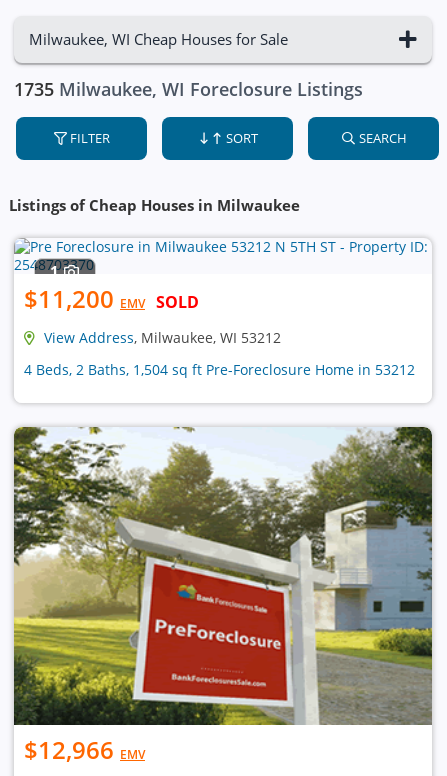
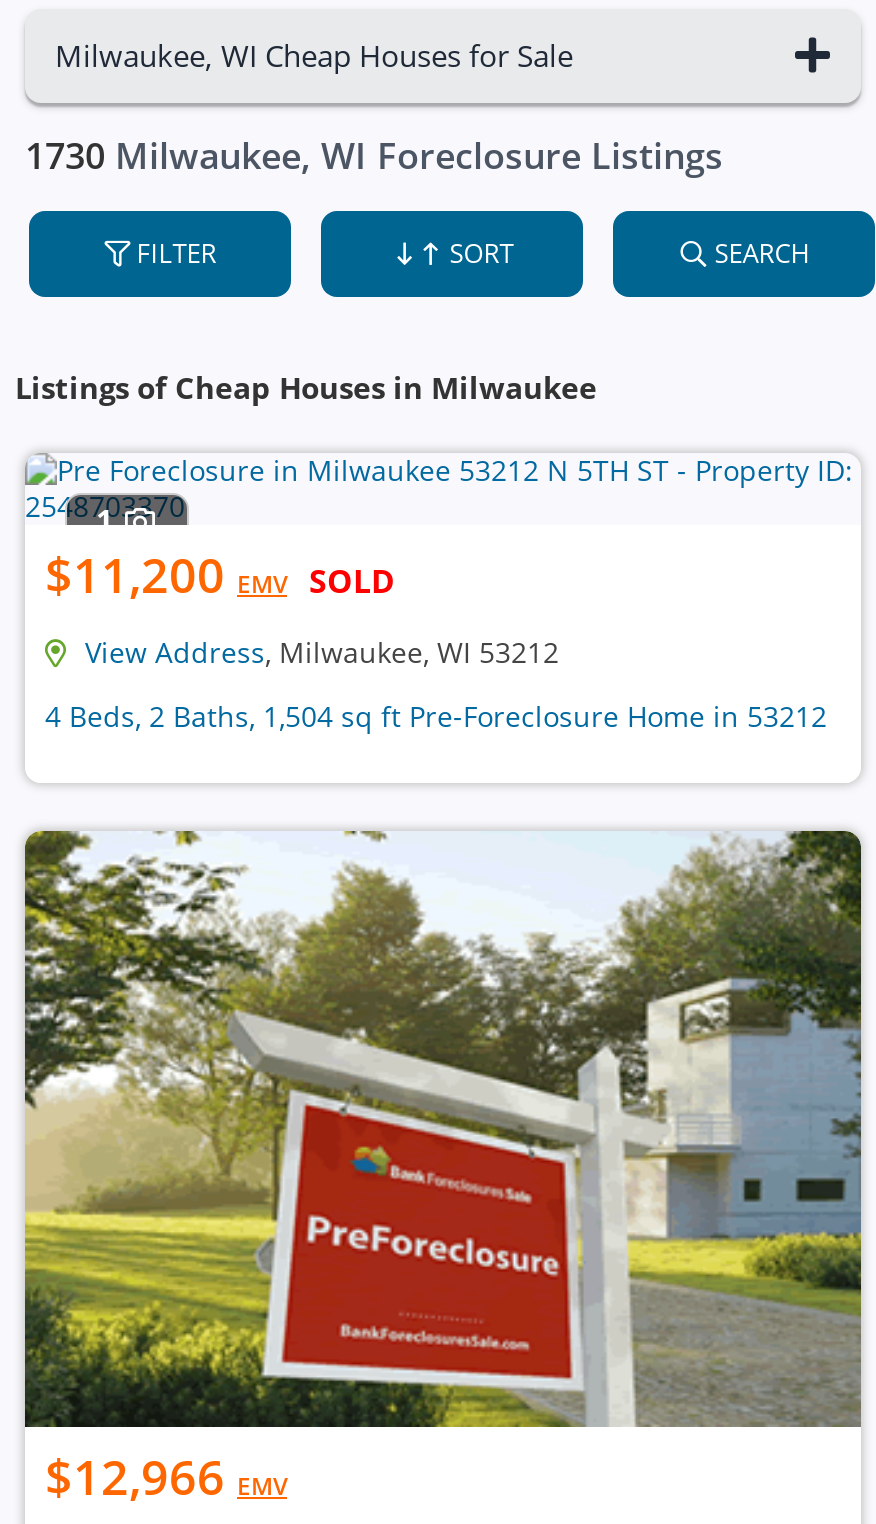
- 1735 Milwaukee, WI Foreclosure Listings
+ 1730 Milwaukee, WI Foreclosure Listings
